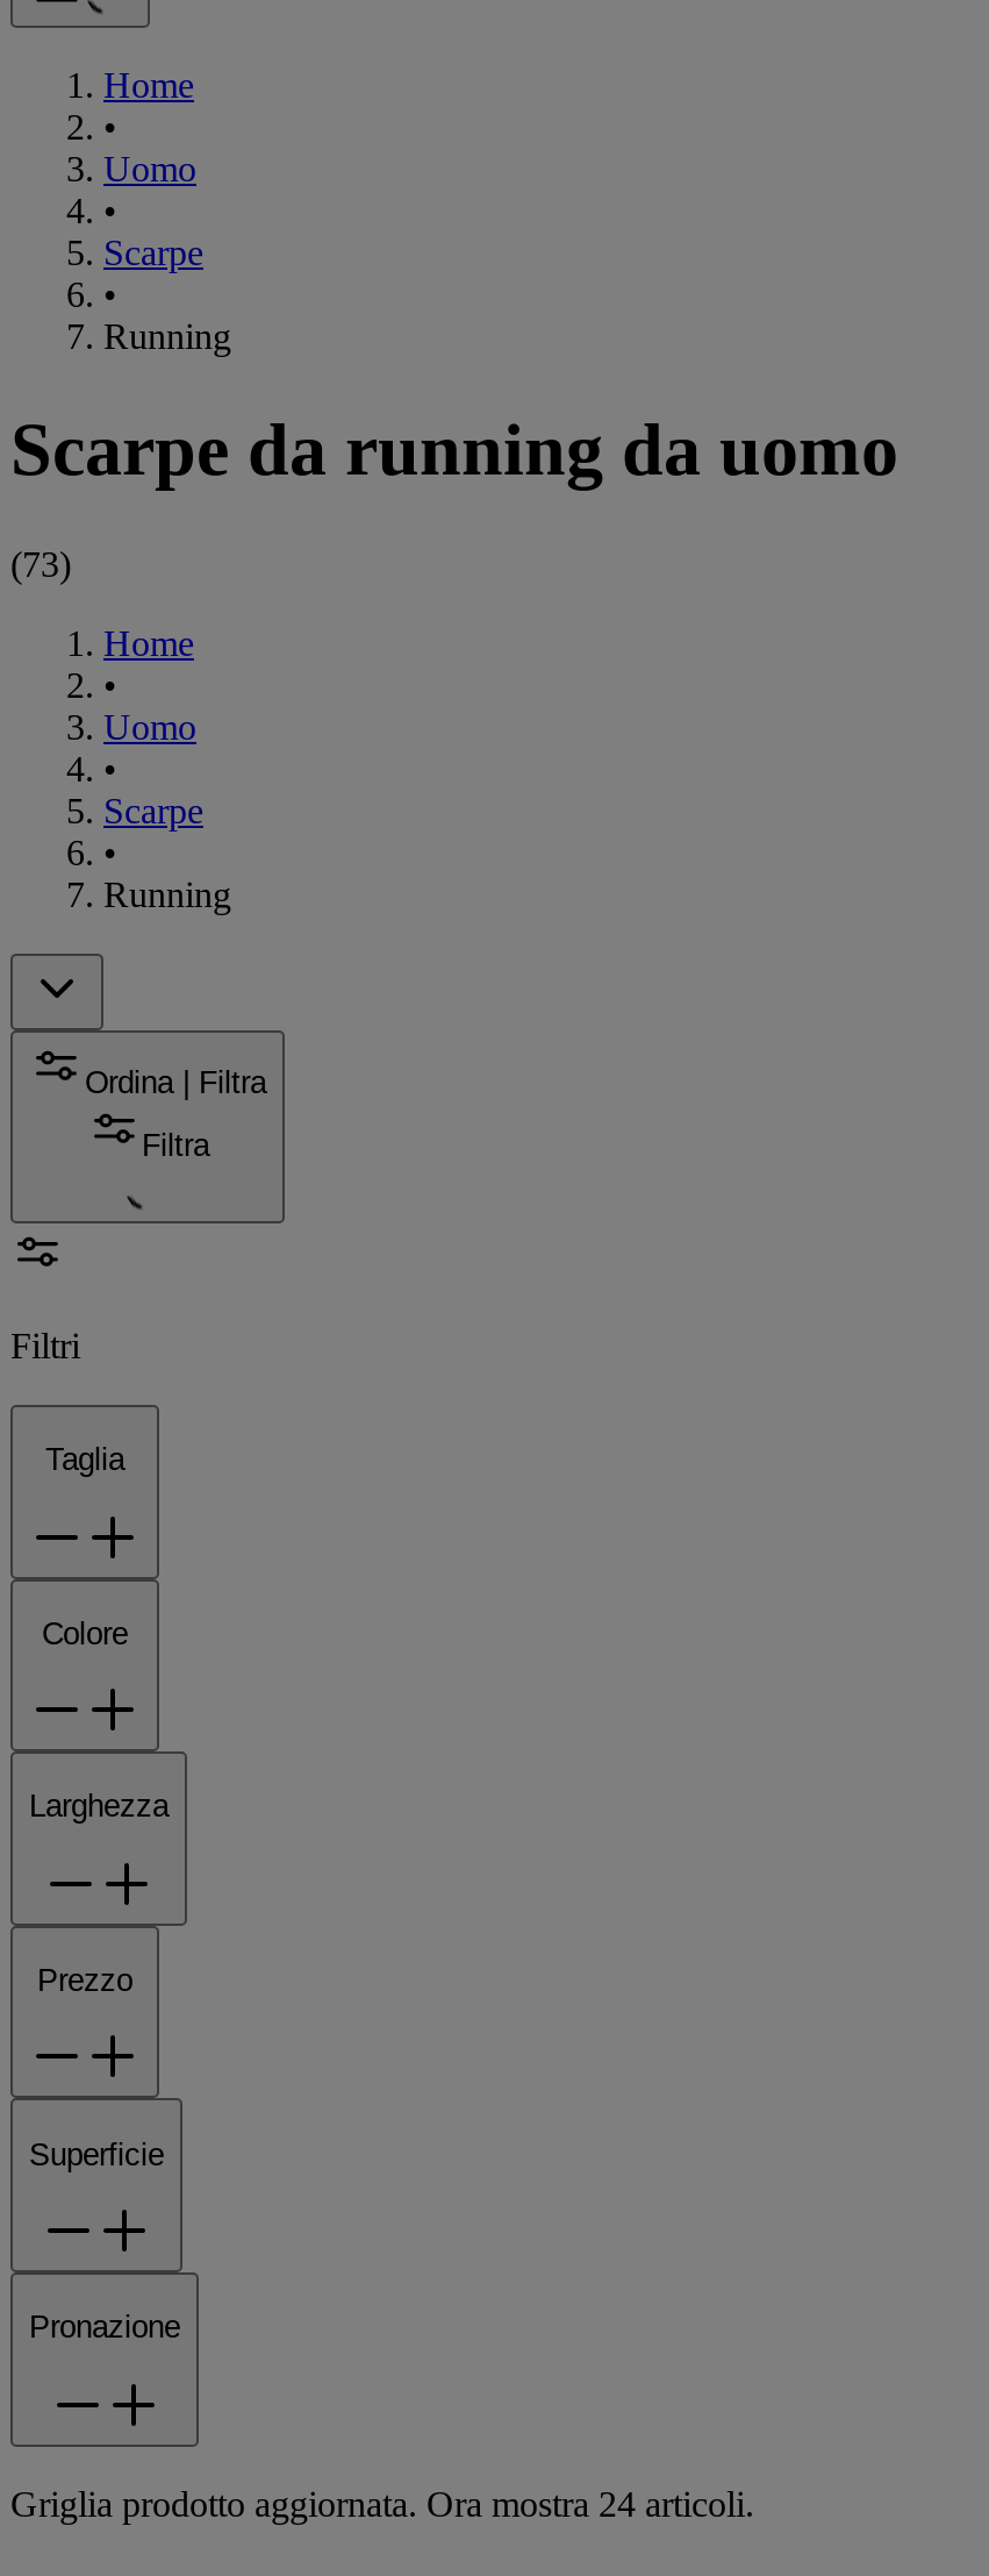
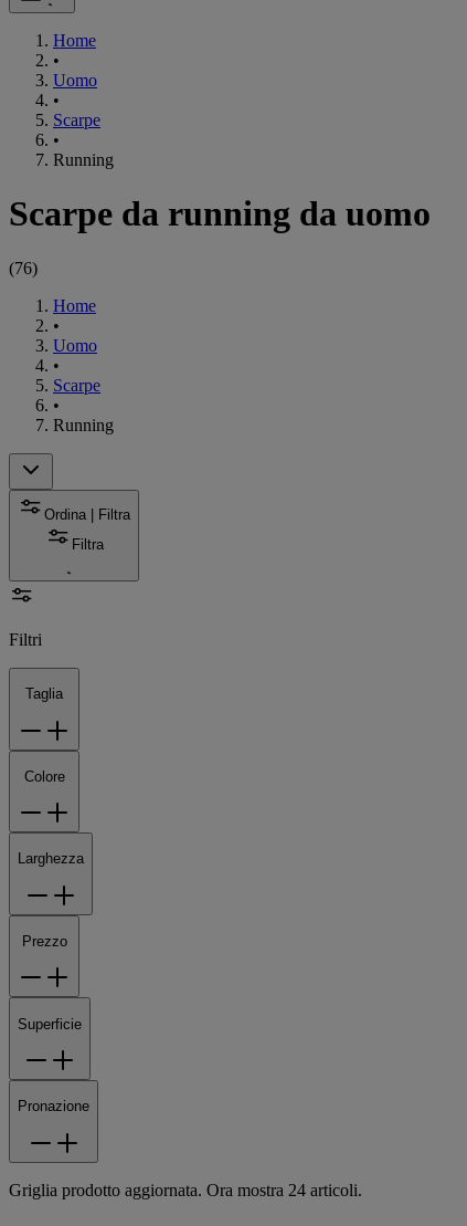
- (73)
+ (76)
